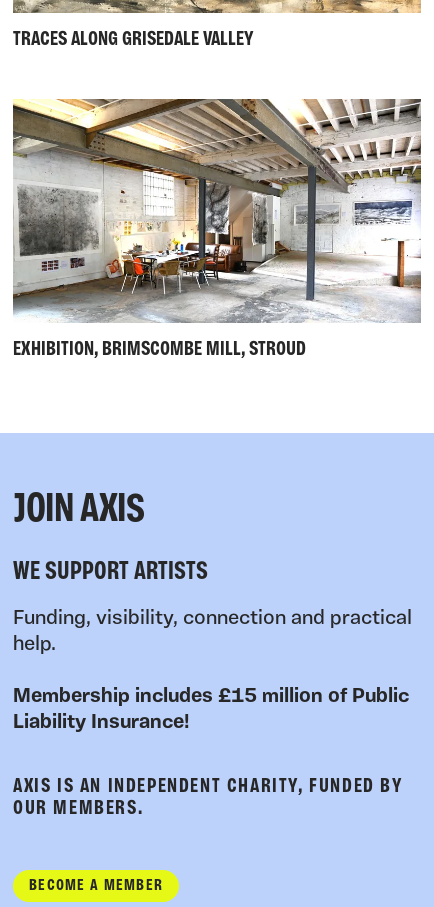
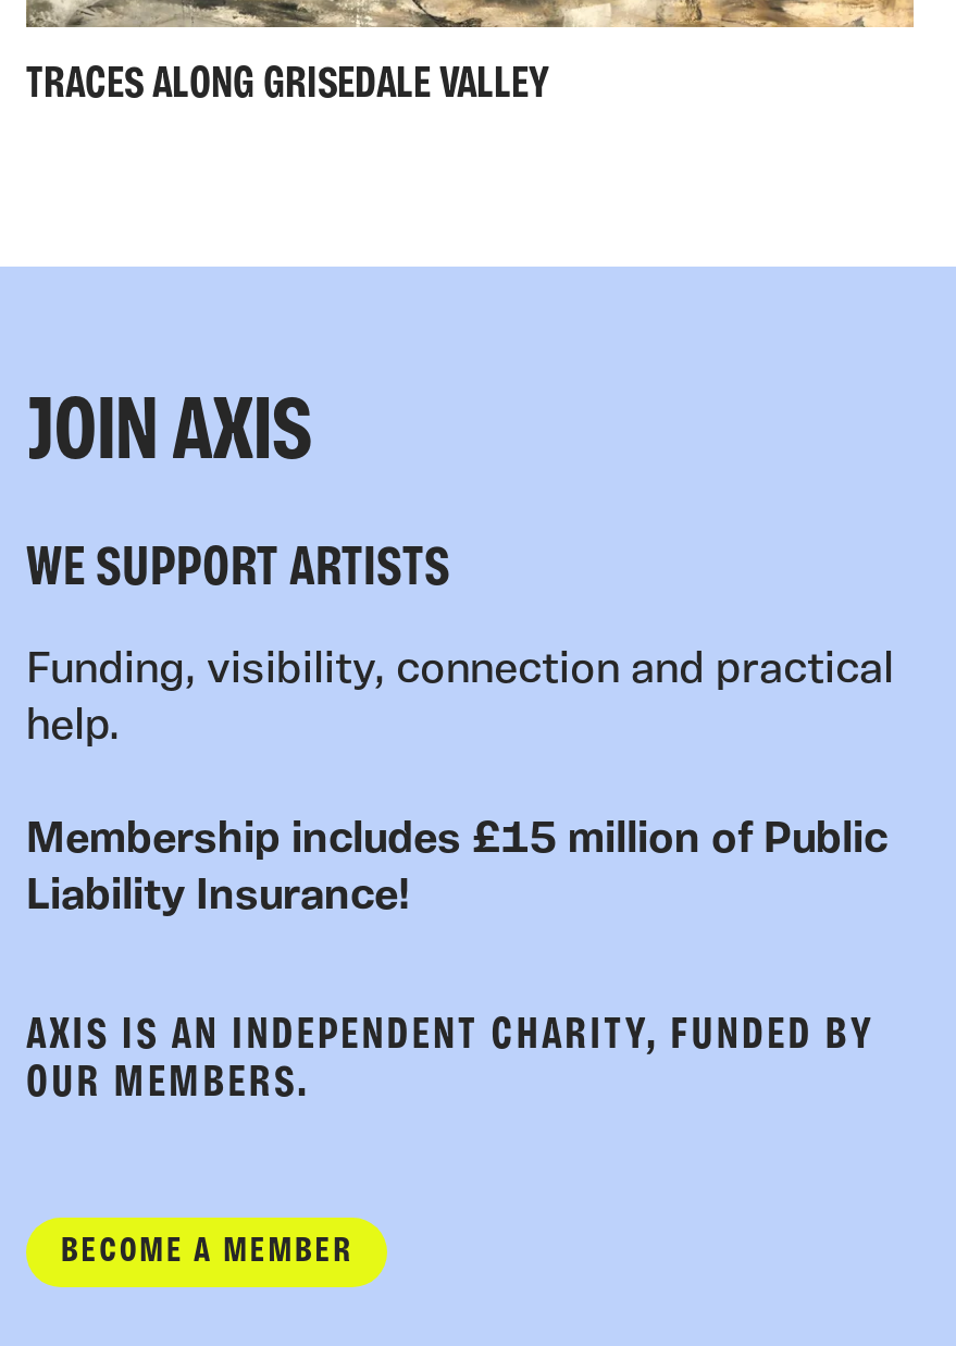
- [image]
- EXHIBITION, BRIMSCOMBE MILL, STROUD
